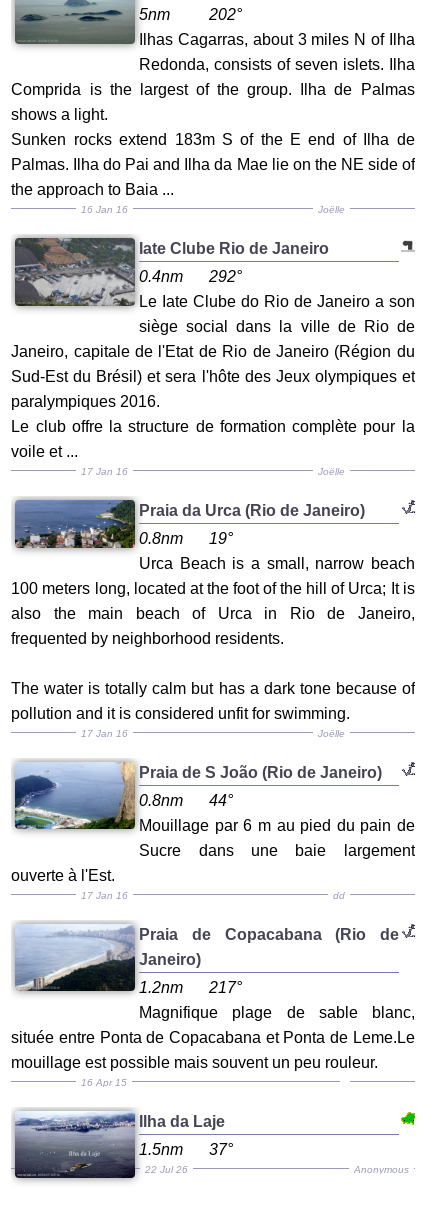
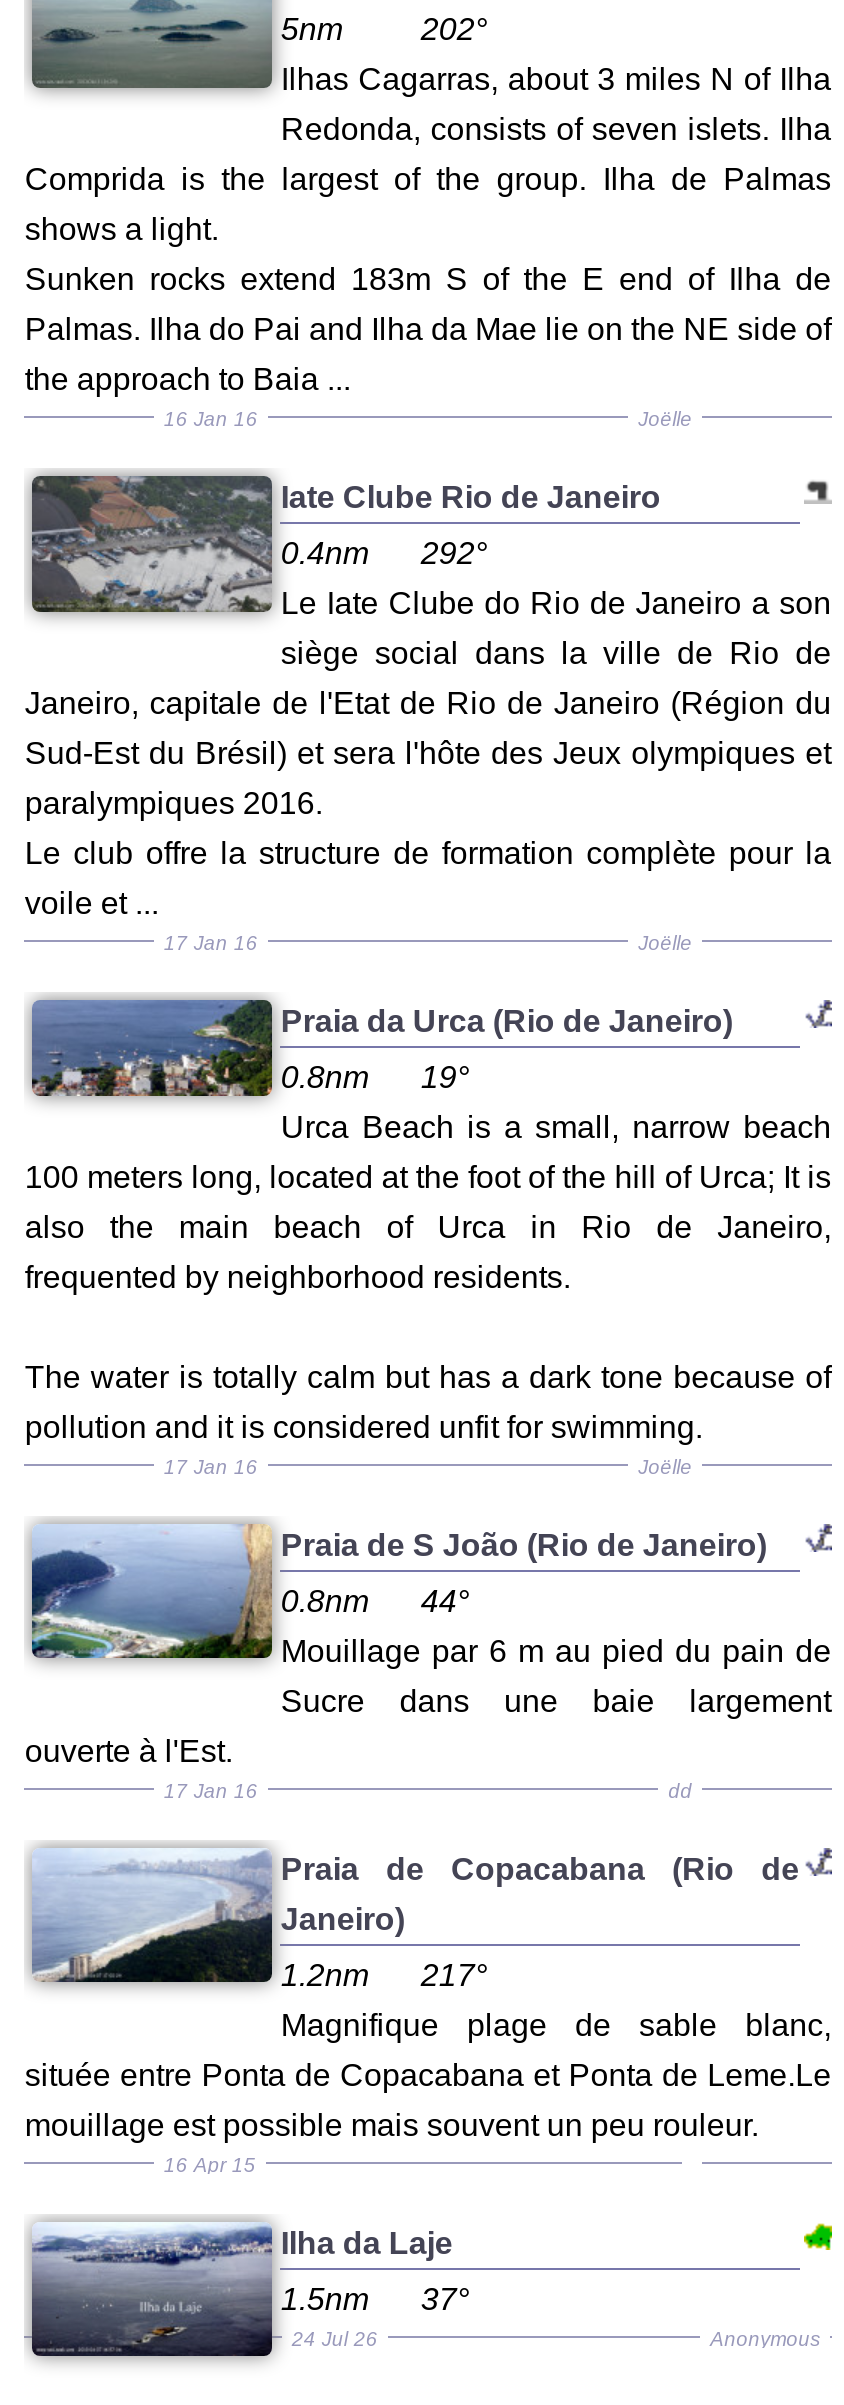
- 22 Jul 26
+ 24 Jul 26
